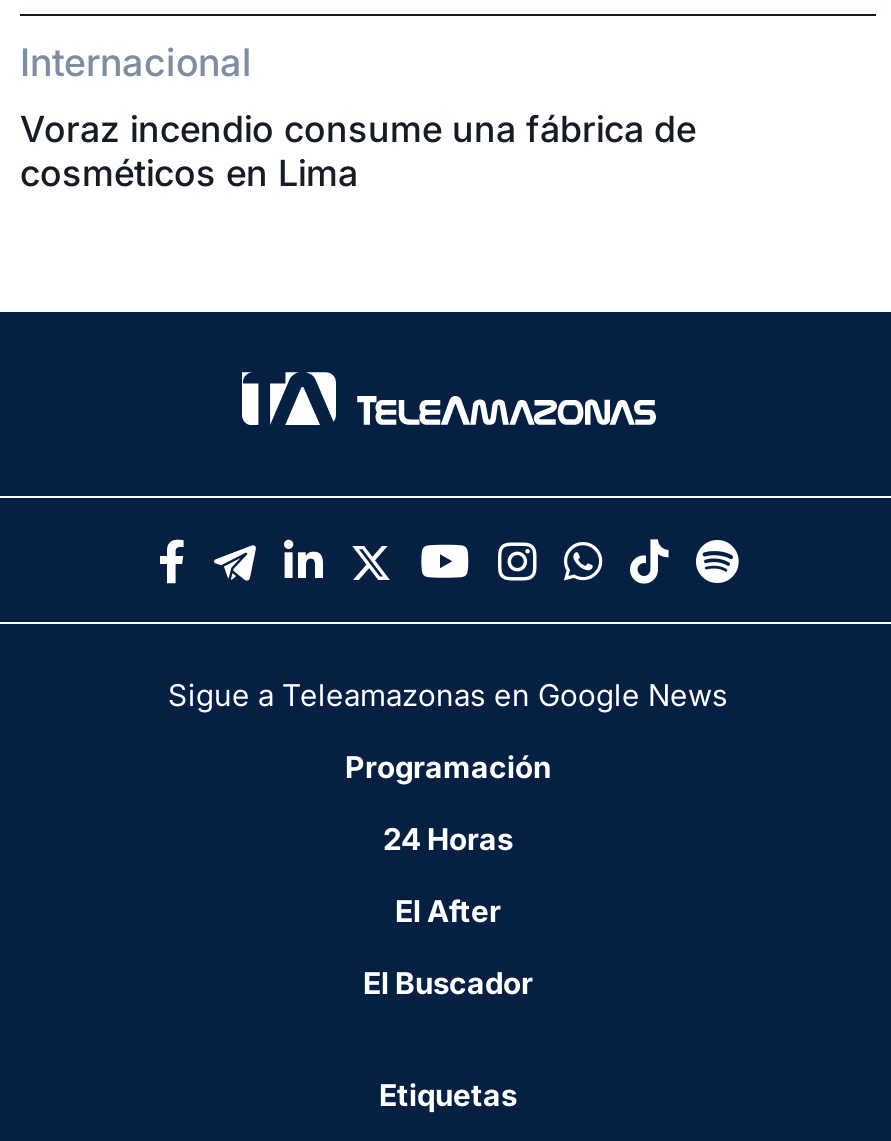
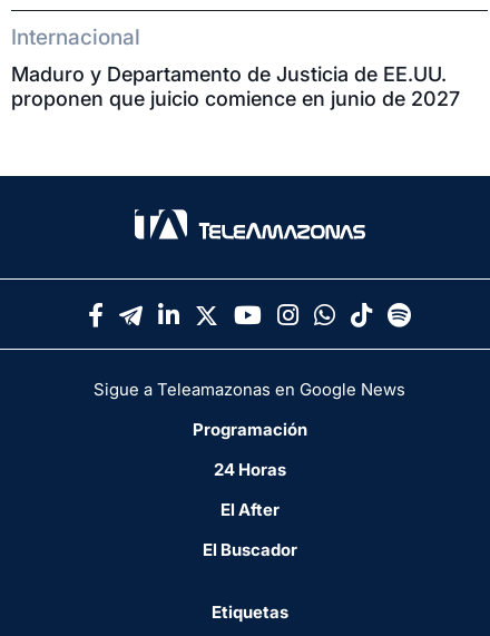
- Voraz incendio consume una fábrica de
- cosméticos en Lima
+ Maduro y Departamento de Justicia de EE.UU.
+ proponen que juicio comience en junio de 2027
